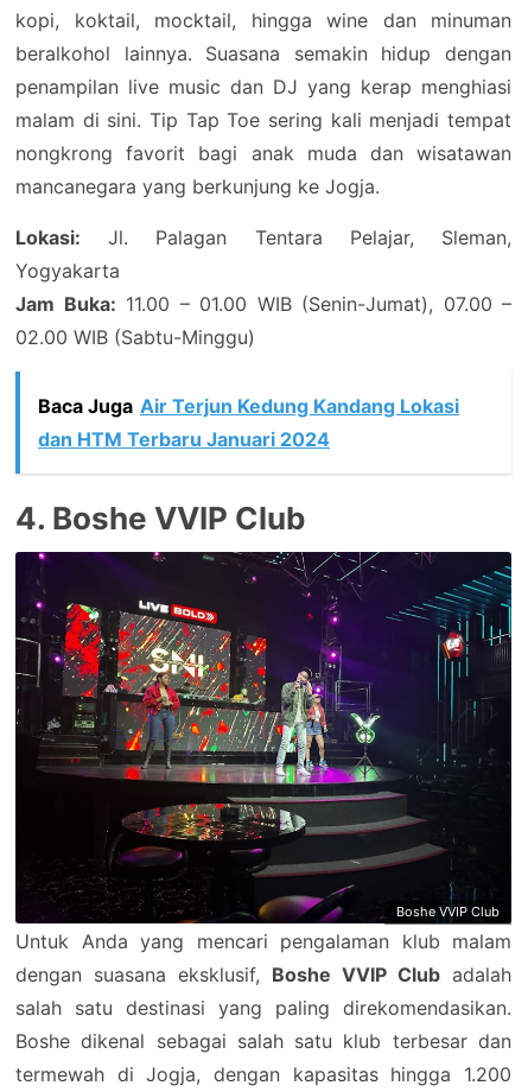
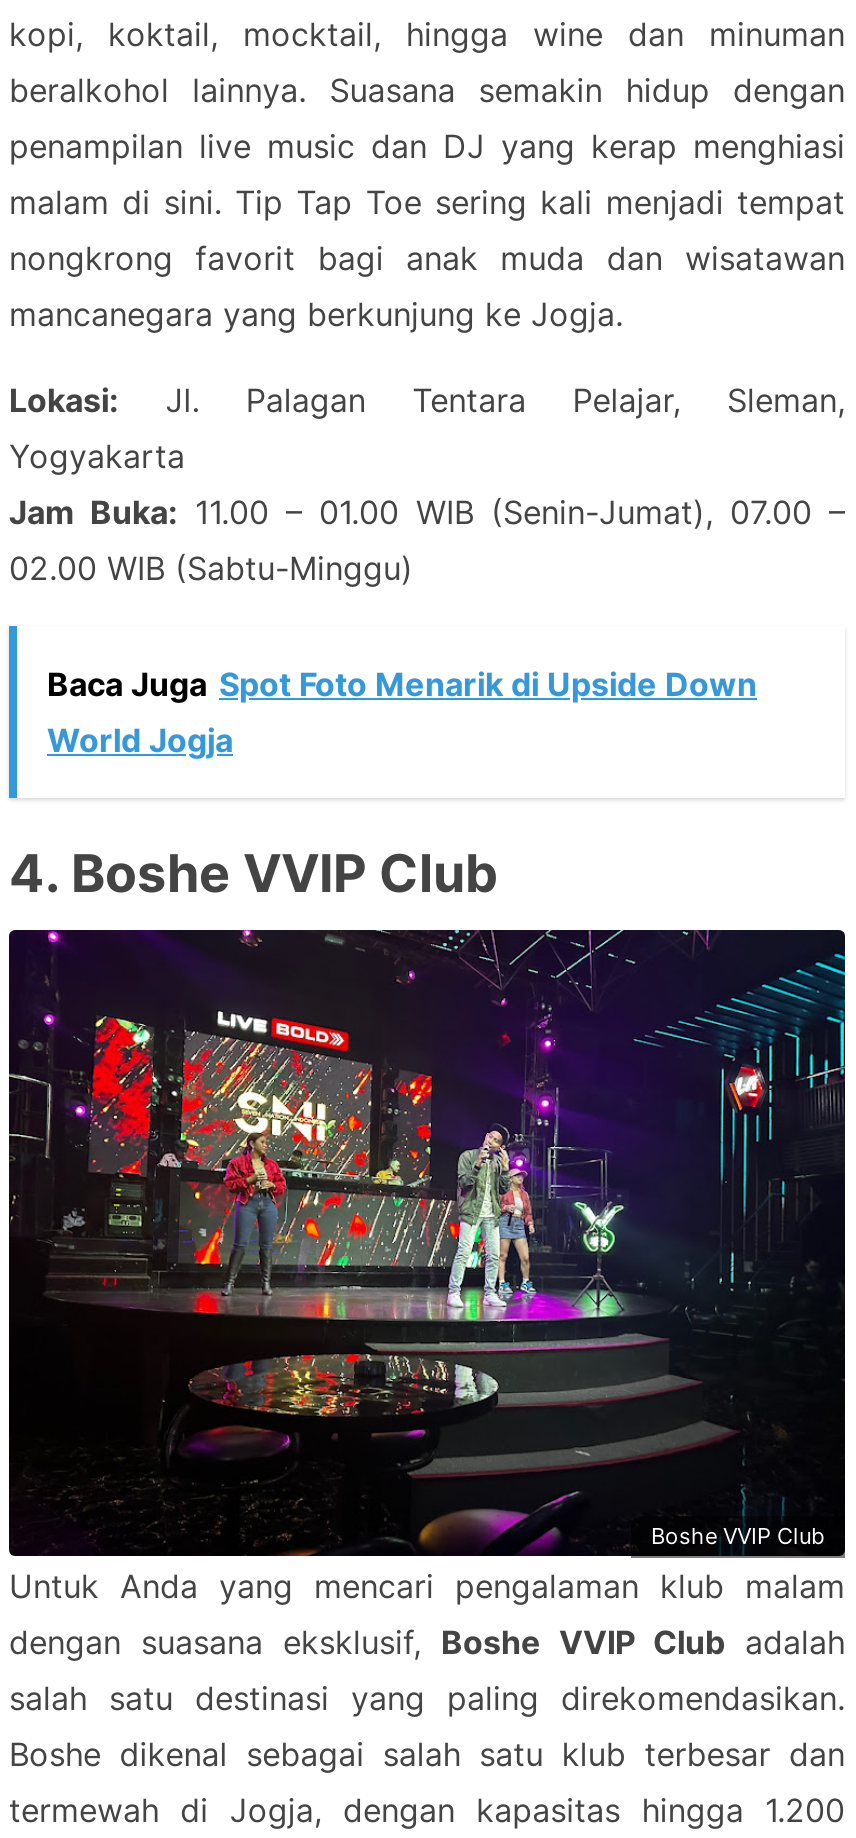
- Baca Juga Air Terjun Kedung Kandang Lokasi
- dan HTM Terbaru Januari 2024
+ Baca Juga Spot Foto Menarik di Upside Down
+ World Jogja
